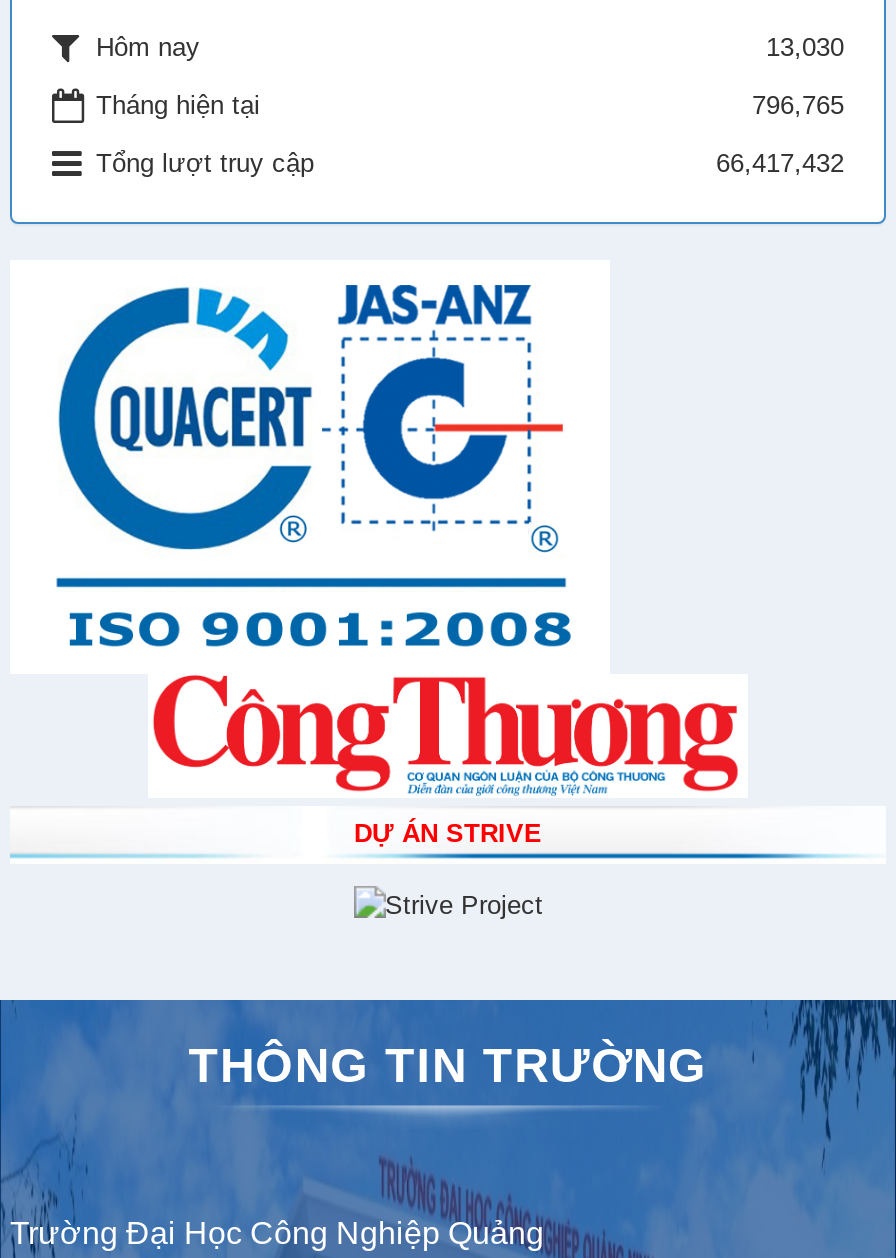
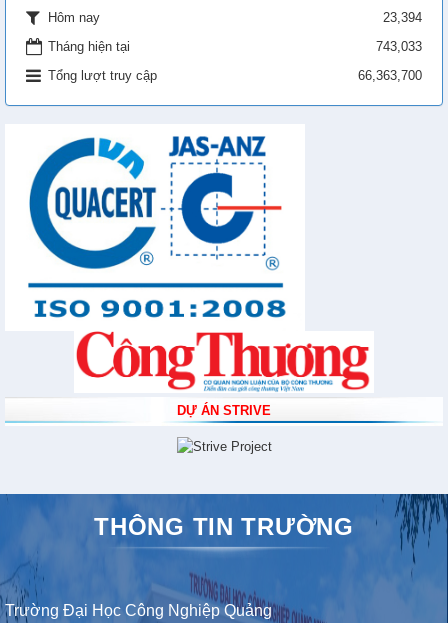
- 13,030
+ 23,394

- 796,765
+ 743,033

- 66,417,432
+ 66,363,700
